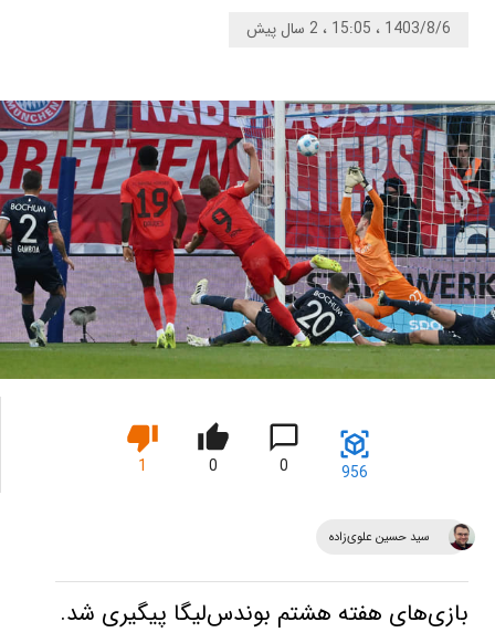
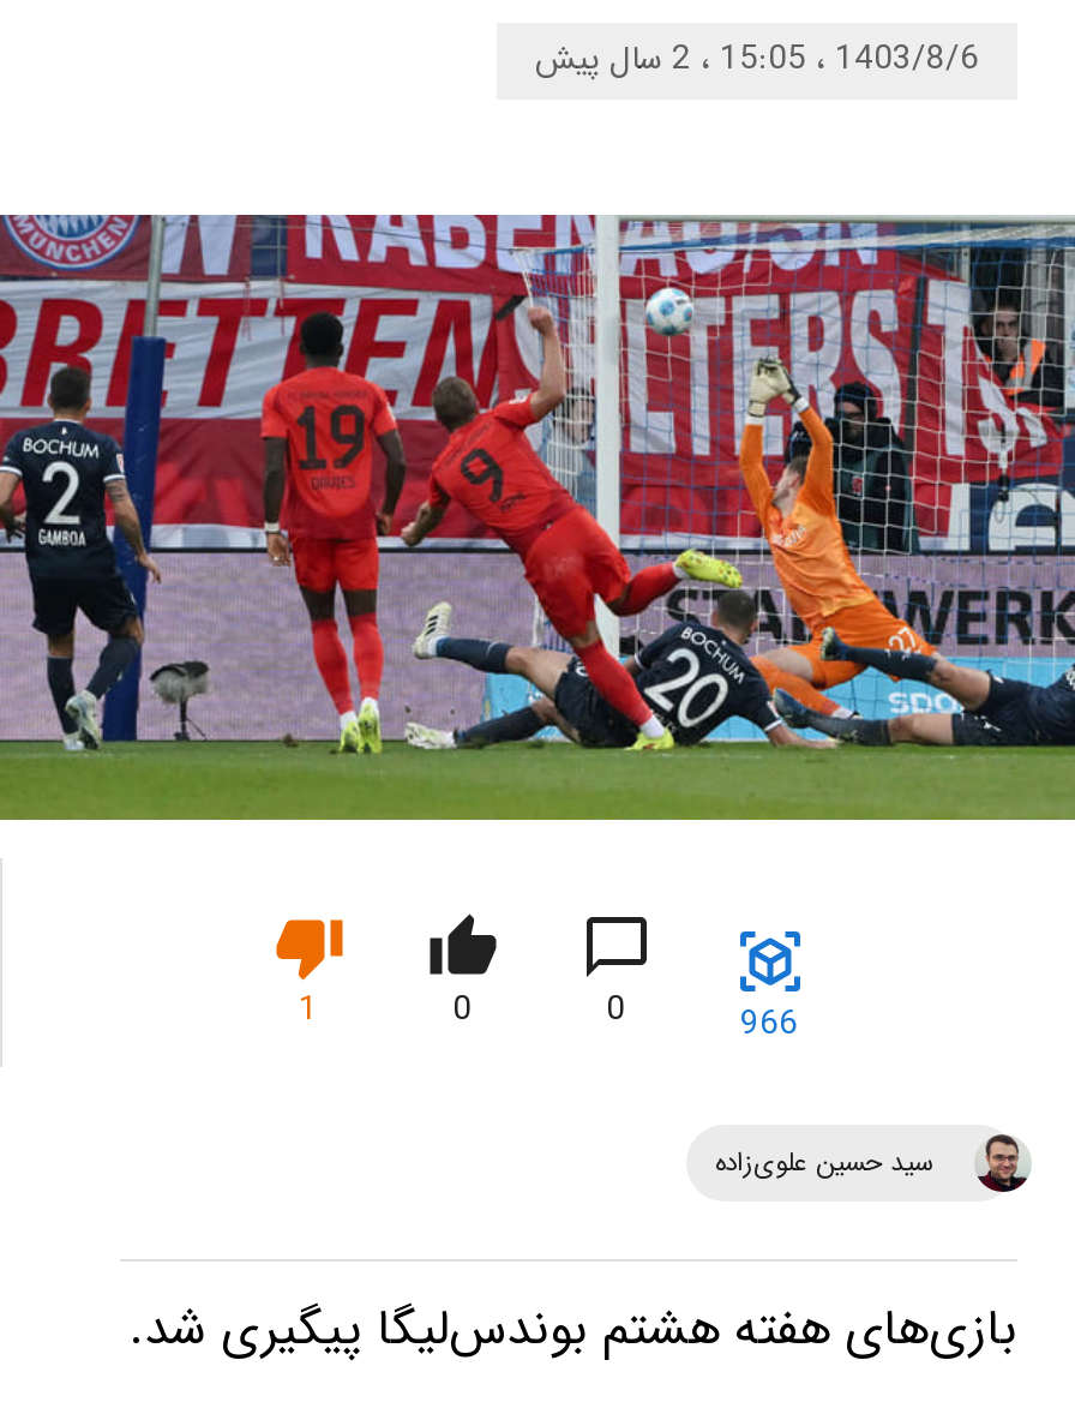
- 956
+ 966
